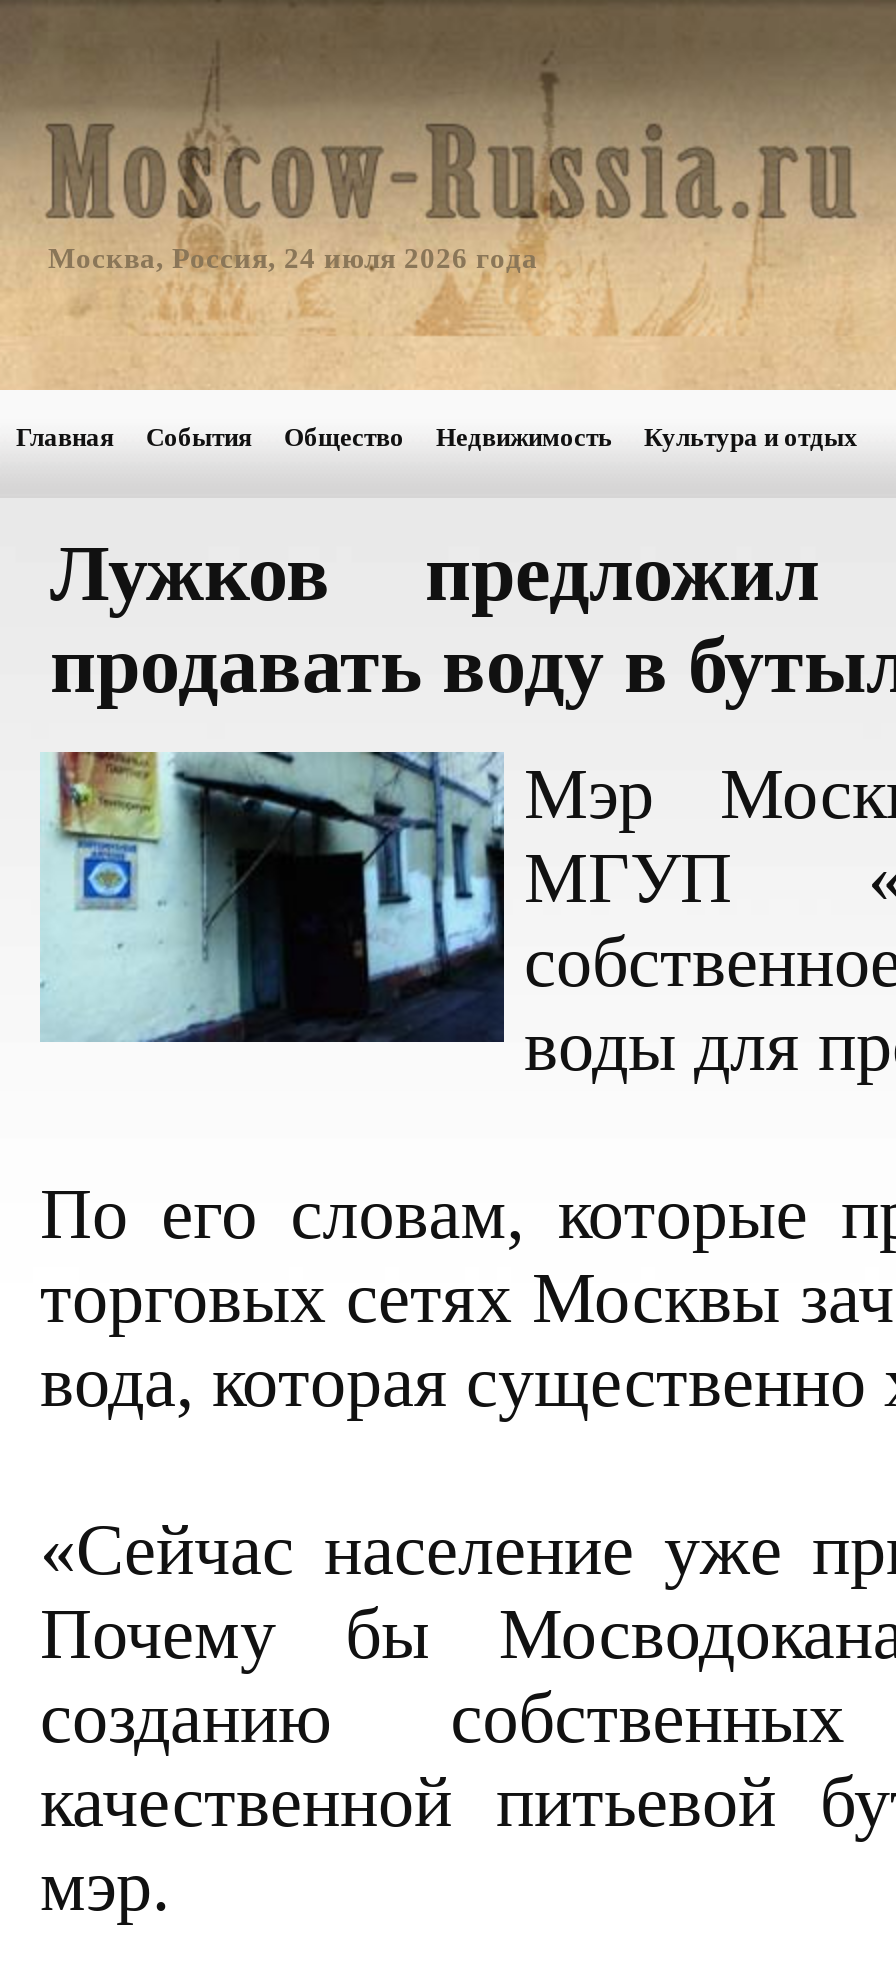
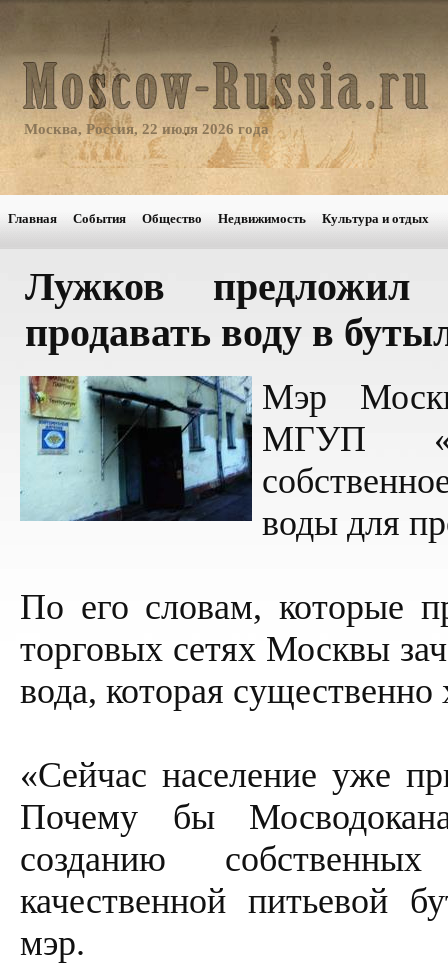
- Москва, Россия, 24 июля 2026 года
+ Москва, Россия, 22 июля 2026 года
